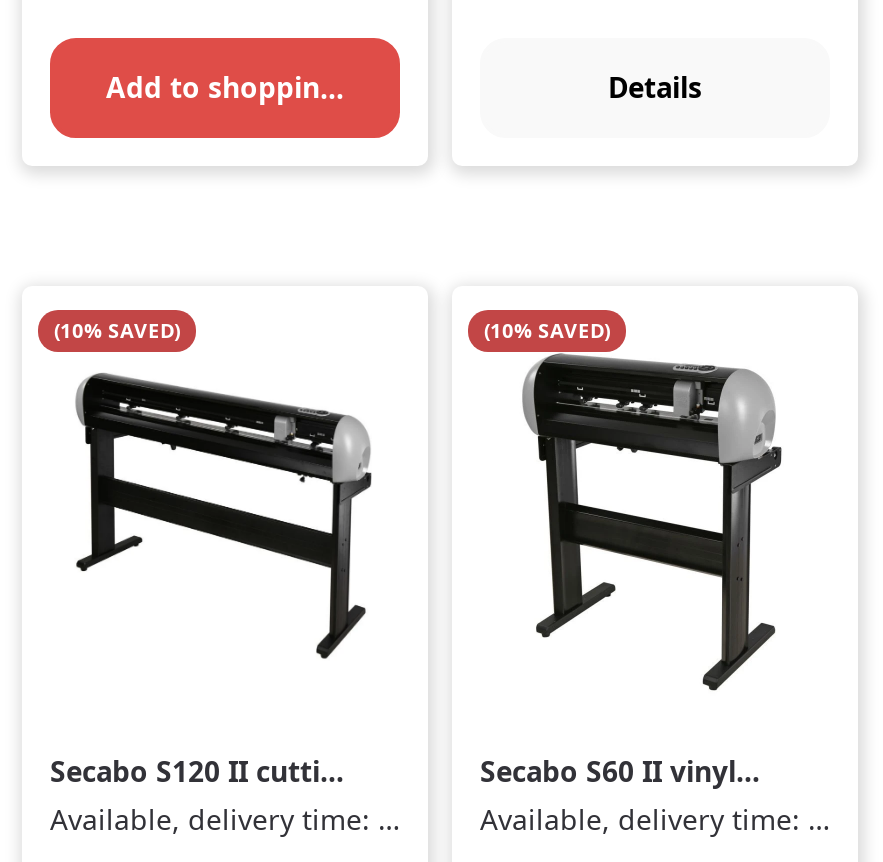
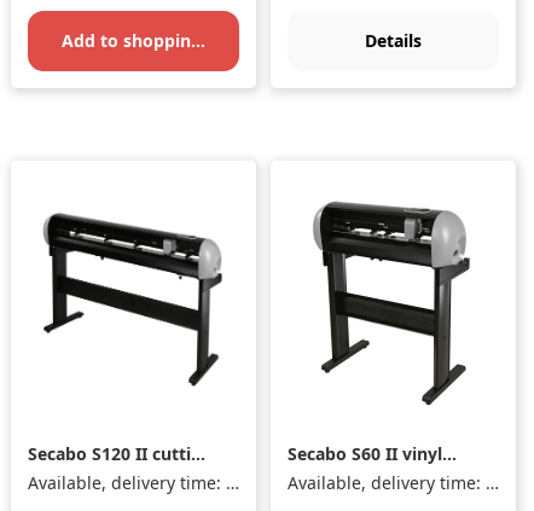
- (10% SAVED)

- (10% SAVED)
